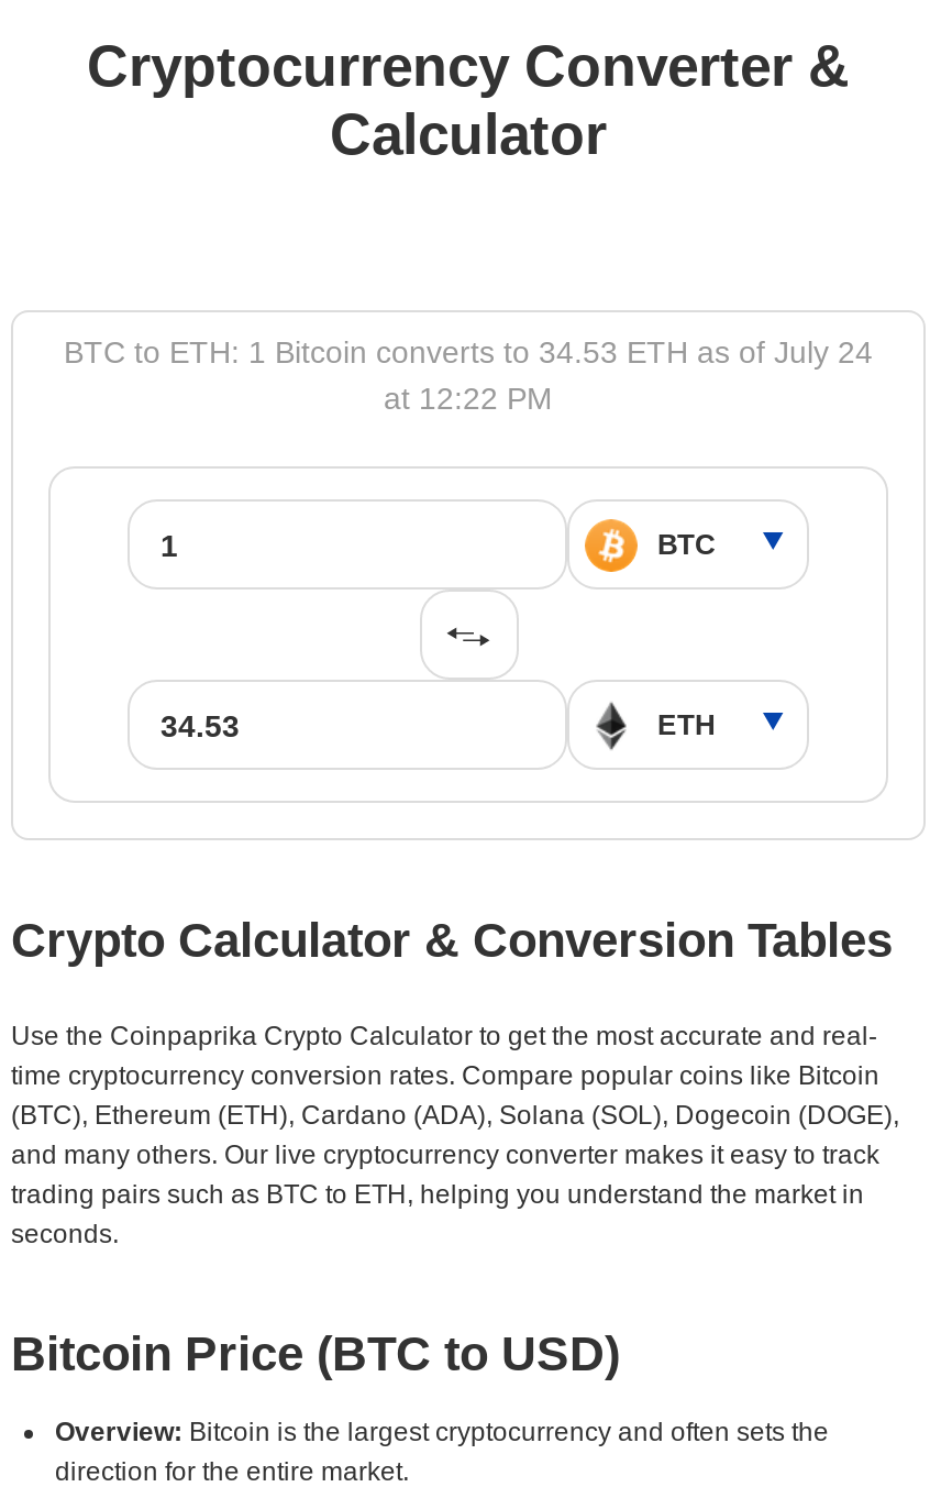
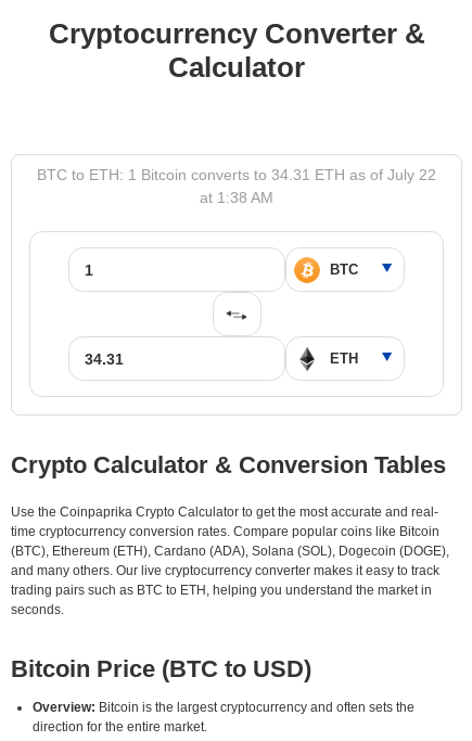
- BTC to ETH: 1 Bitcoin converts to 34.53 ETH as of July 24
+ BTC to ETH: 1 Bitcoin converts to 34.31 ETH as of July 22

- at 12:22 PM
+ at 1:38 AM
